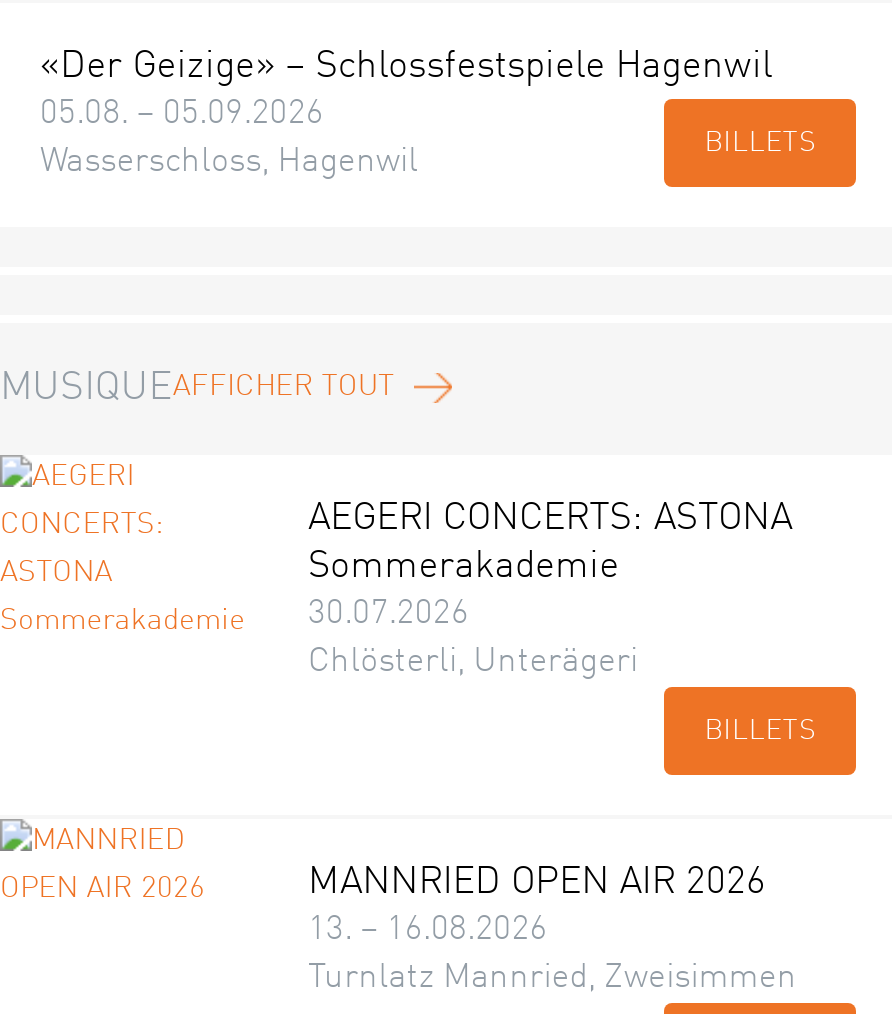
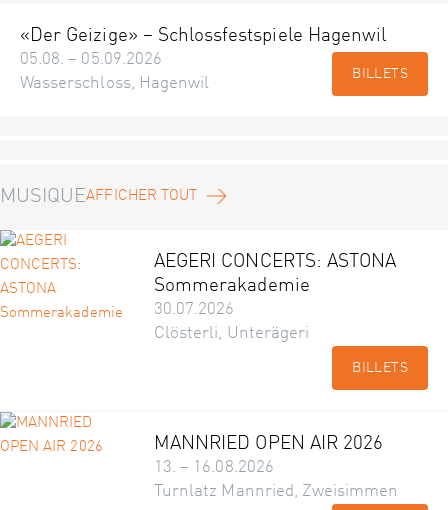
- Chlösterli, Unterägeri
+ Clösterli, Unterägeri
